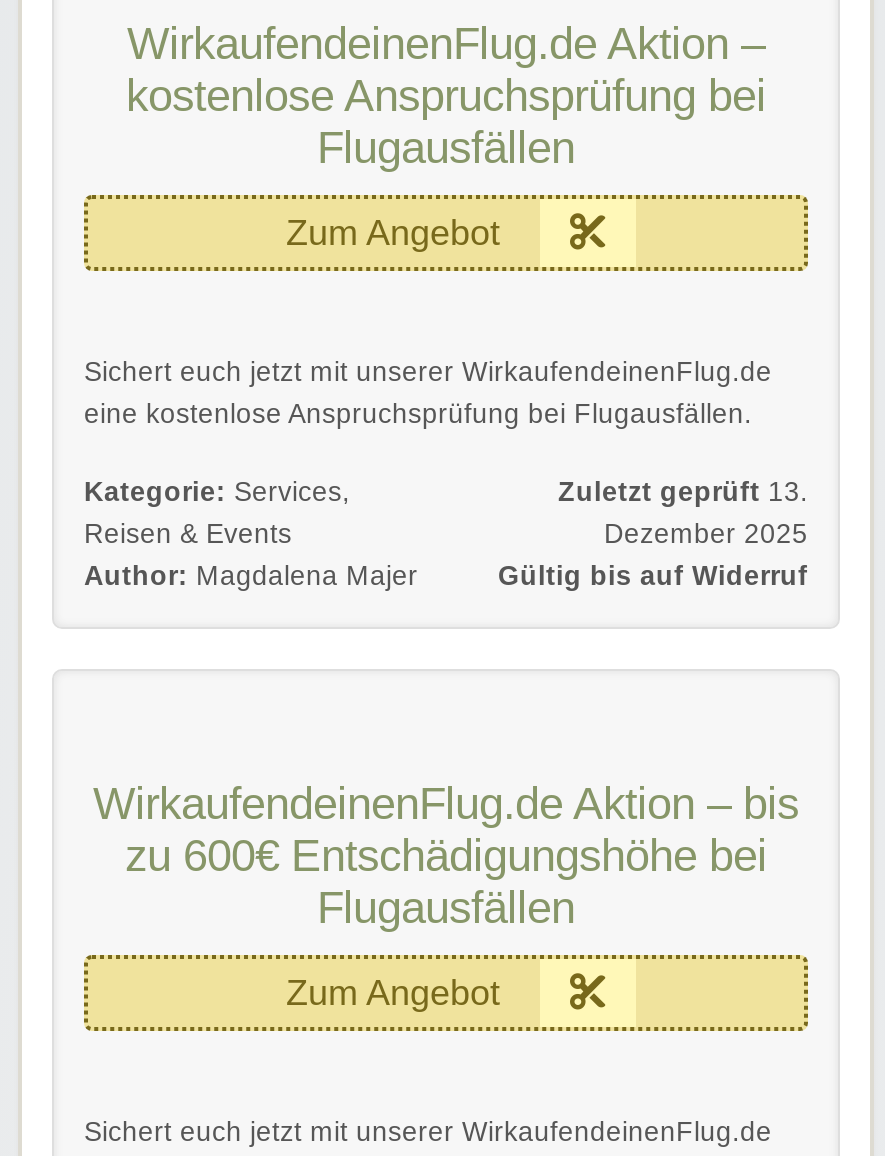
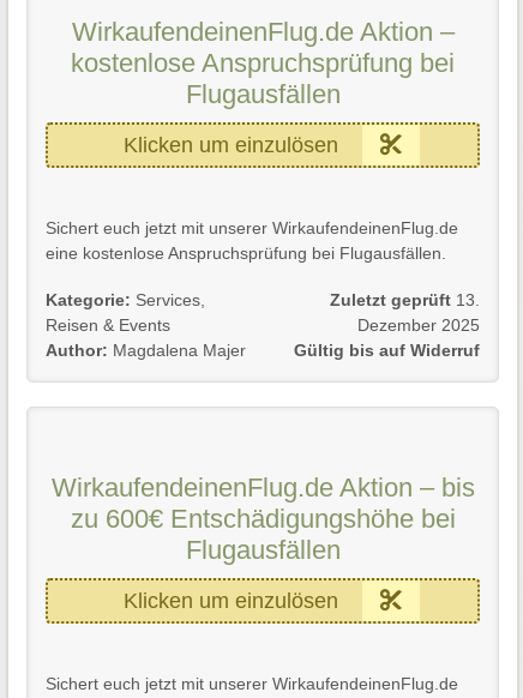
- Zum Angebot
+ Klicken um einzulösen

- Zum Angebot
+ Klicken um einzulösen
